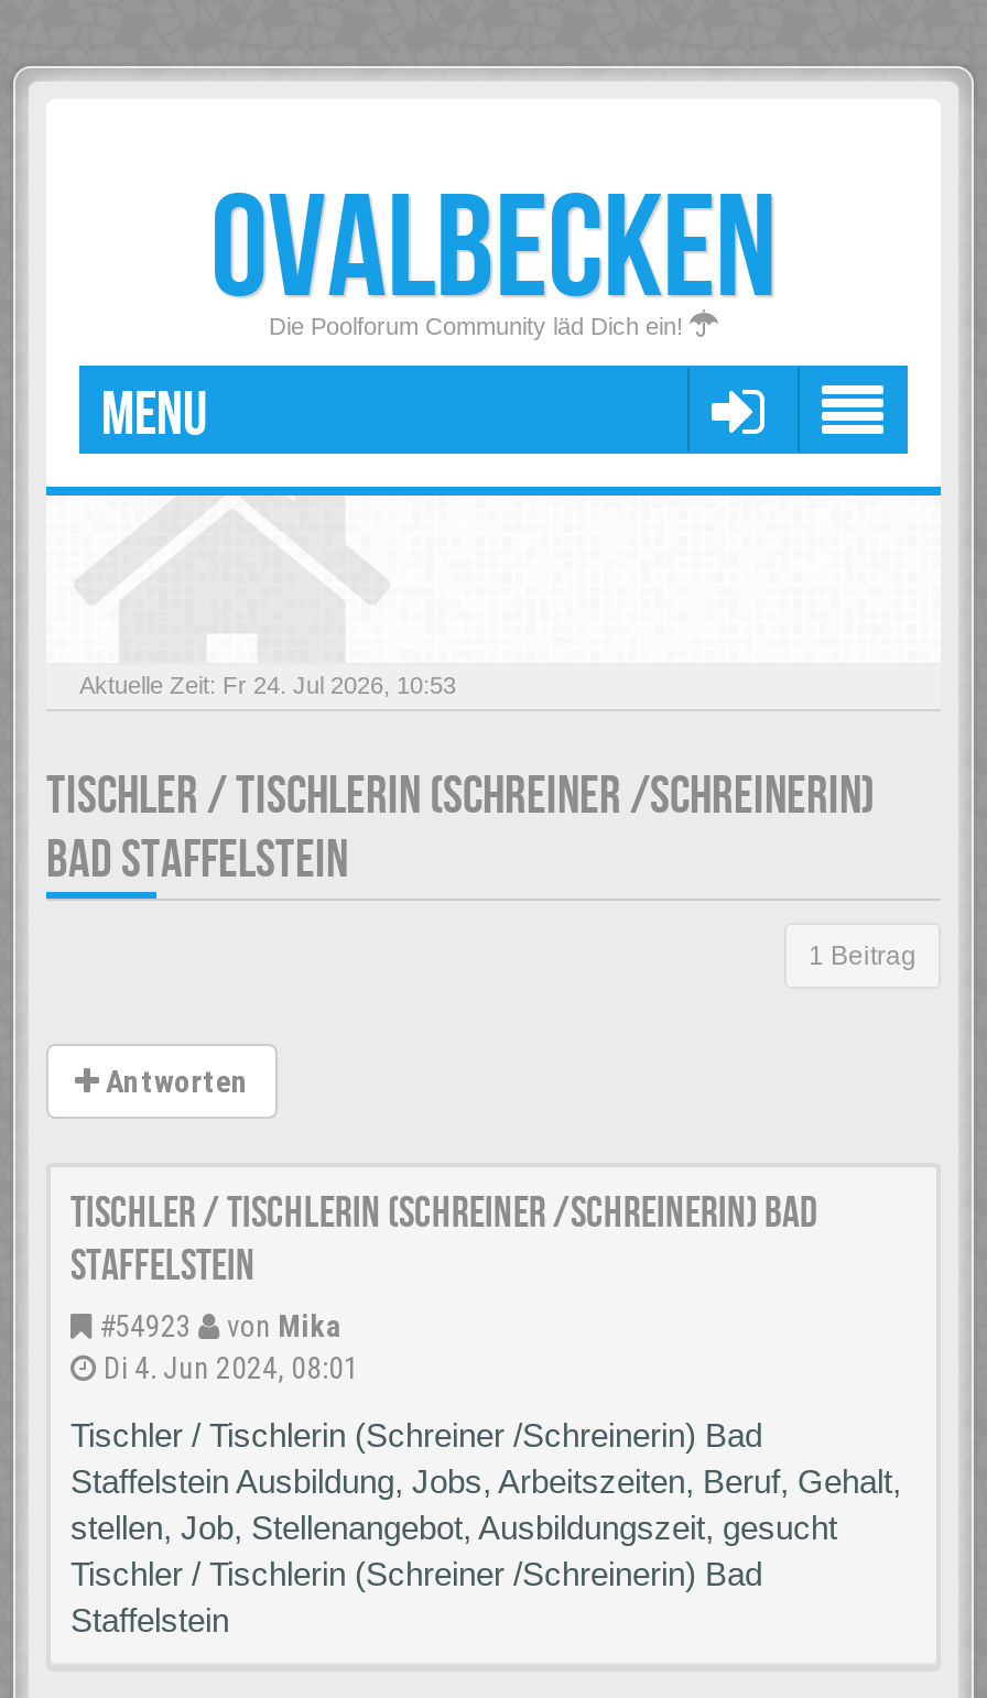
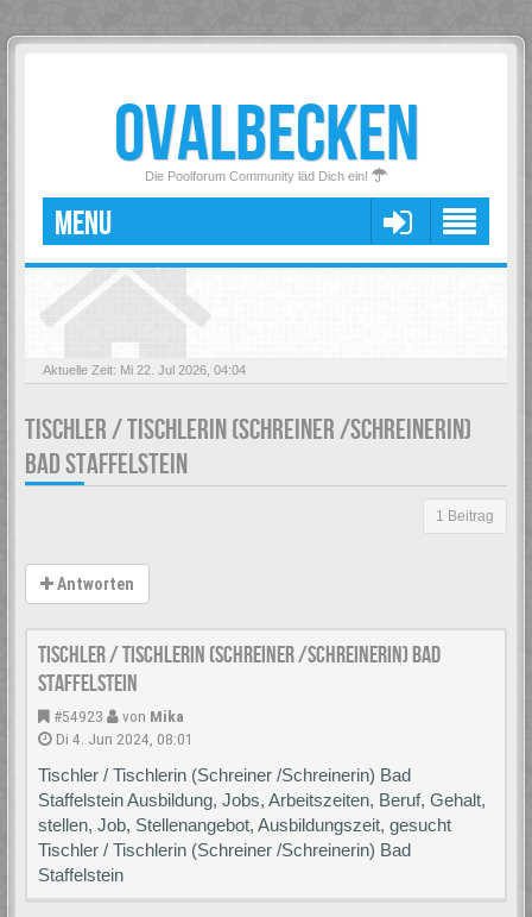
- Aktuelle Zeit: Fr 24. Jul 2026, 10:53
+ Aktuelle Zeit: Mi 22. Jul 2026, 04:04
